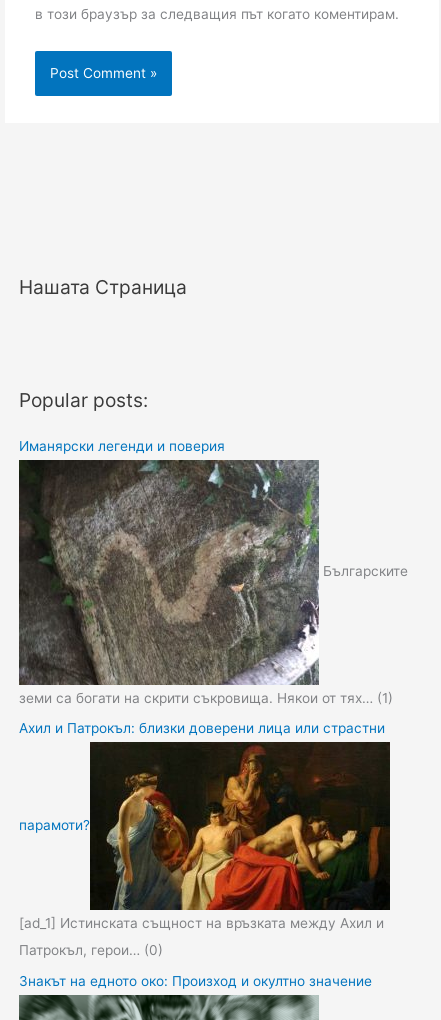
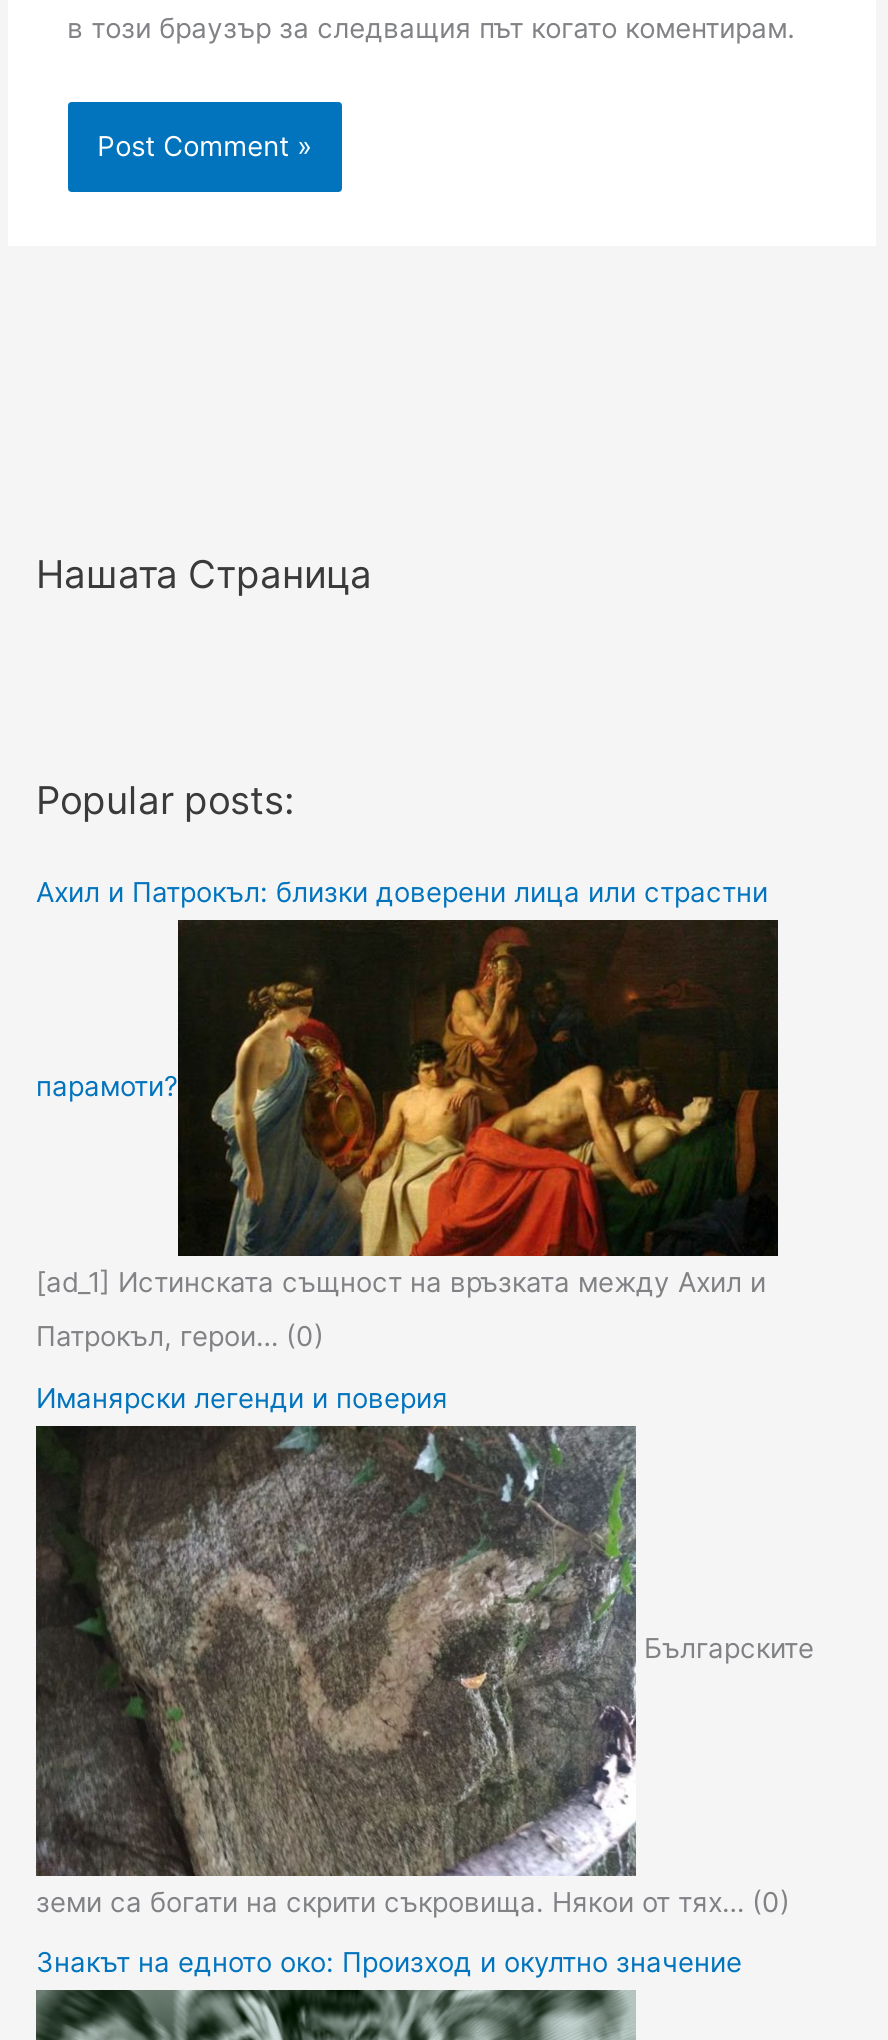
moved down: Иманярски легенди и поверия

moved down: [image] | Българските

- земи са богати на скрити съкровища. Някои от тях… (1)

moved up: [image] | Ахил и Патрокъл: близки доверени лица или страстни | парамоти? | Патрокъл, герои… (0)

+ земи са богати на скрити съкровища. Някои от тях… (0)
